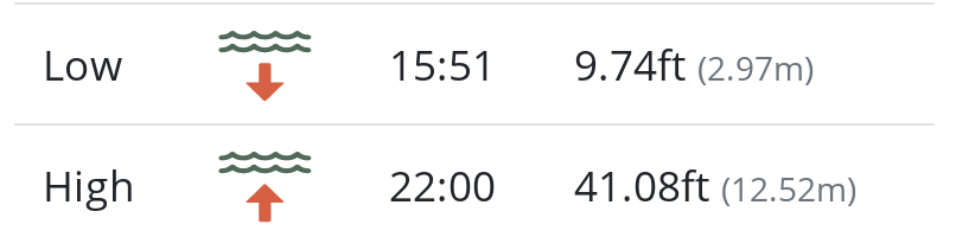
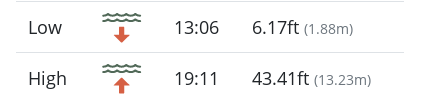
- 15:51
- 9.74ft (2.97m)
+ 13:06
+ 6.17ft (1.88m)

- 22:00
- 41.08ft (12.52m)
+ 19:11
+ 43.41ft (13.23m)
